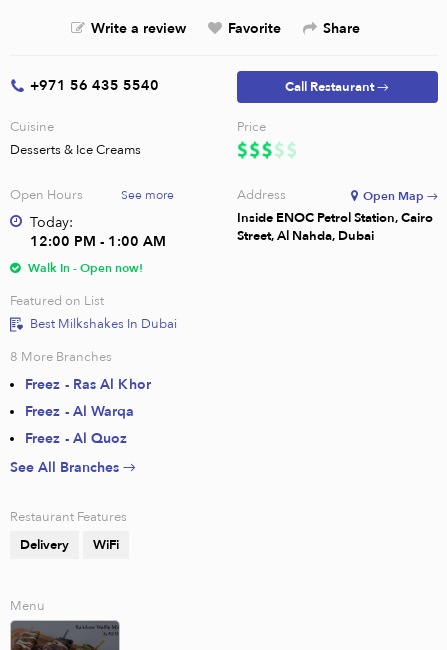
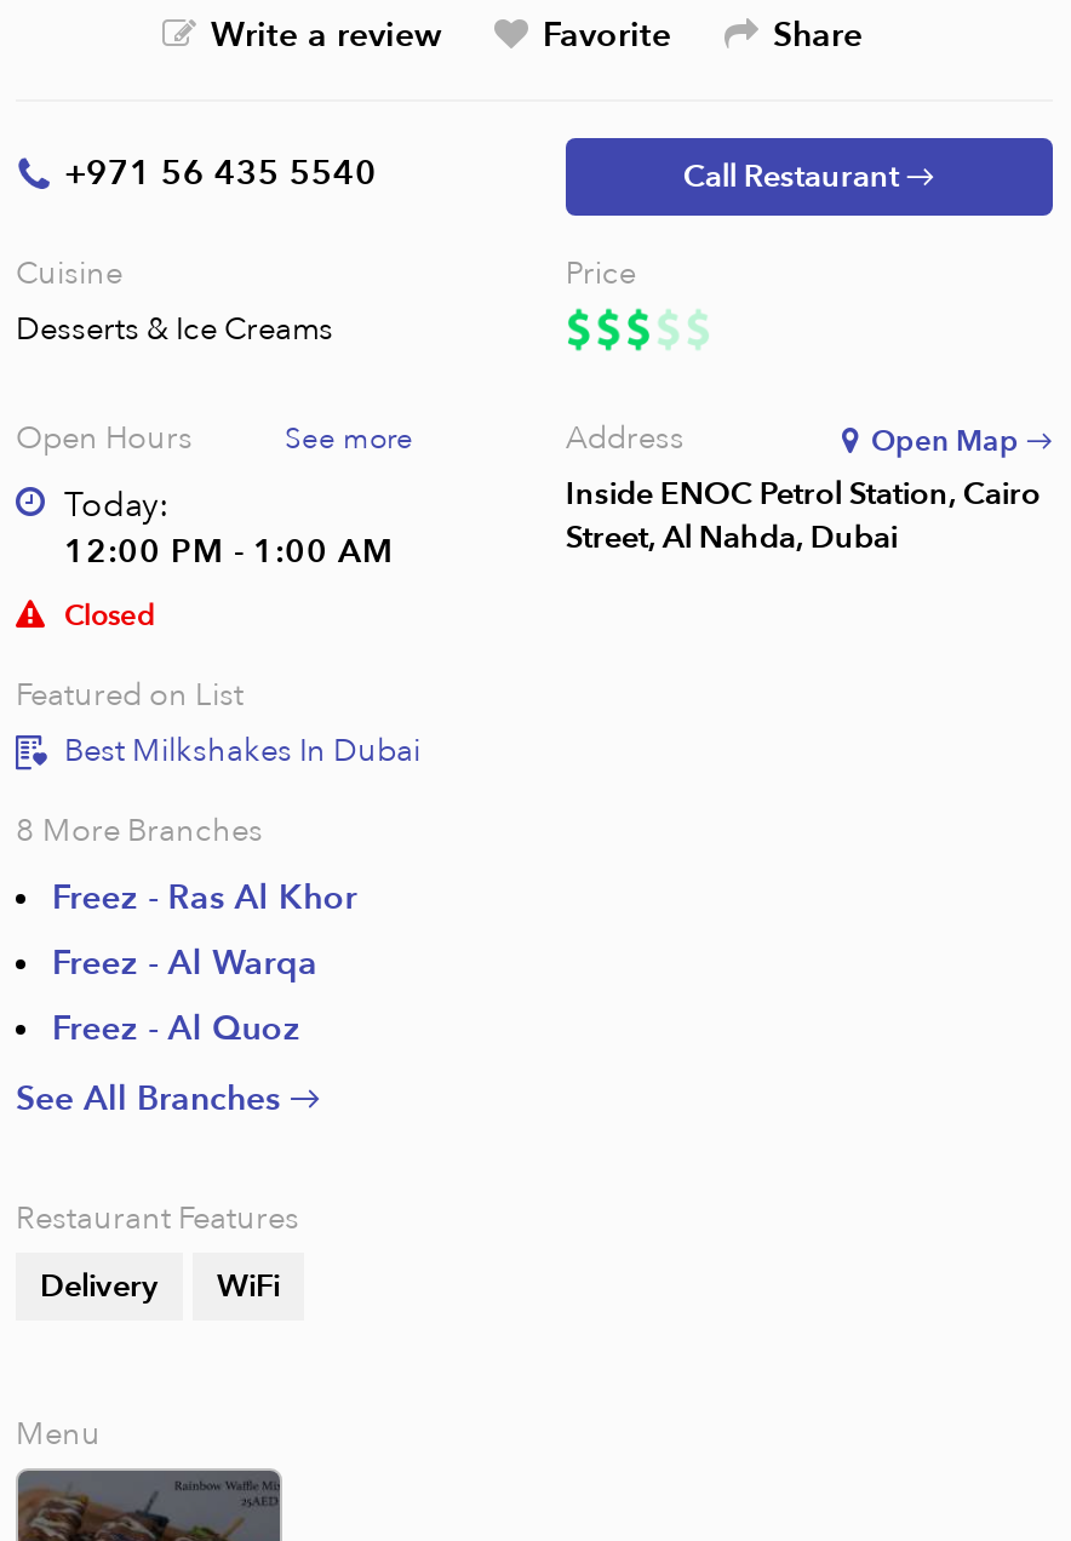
- Walk In - Open now!
+ Closed
